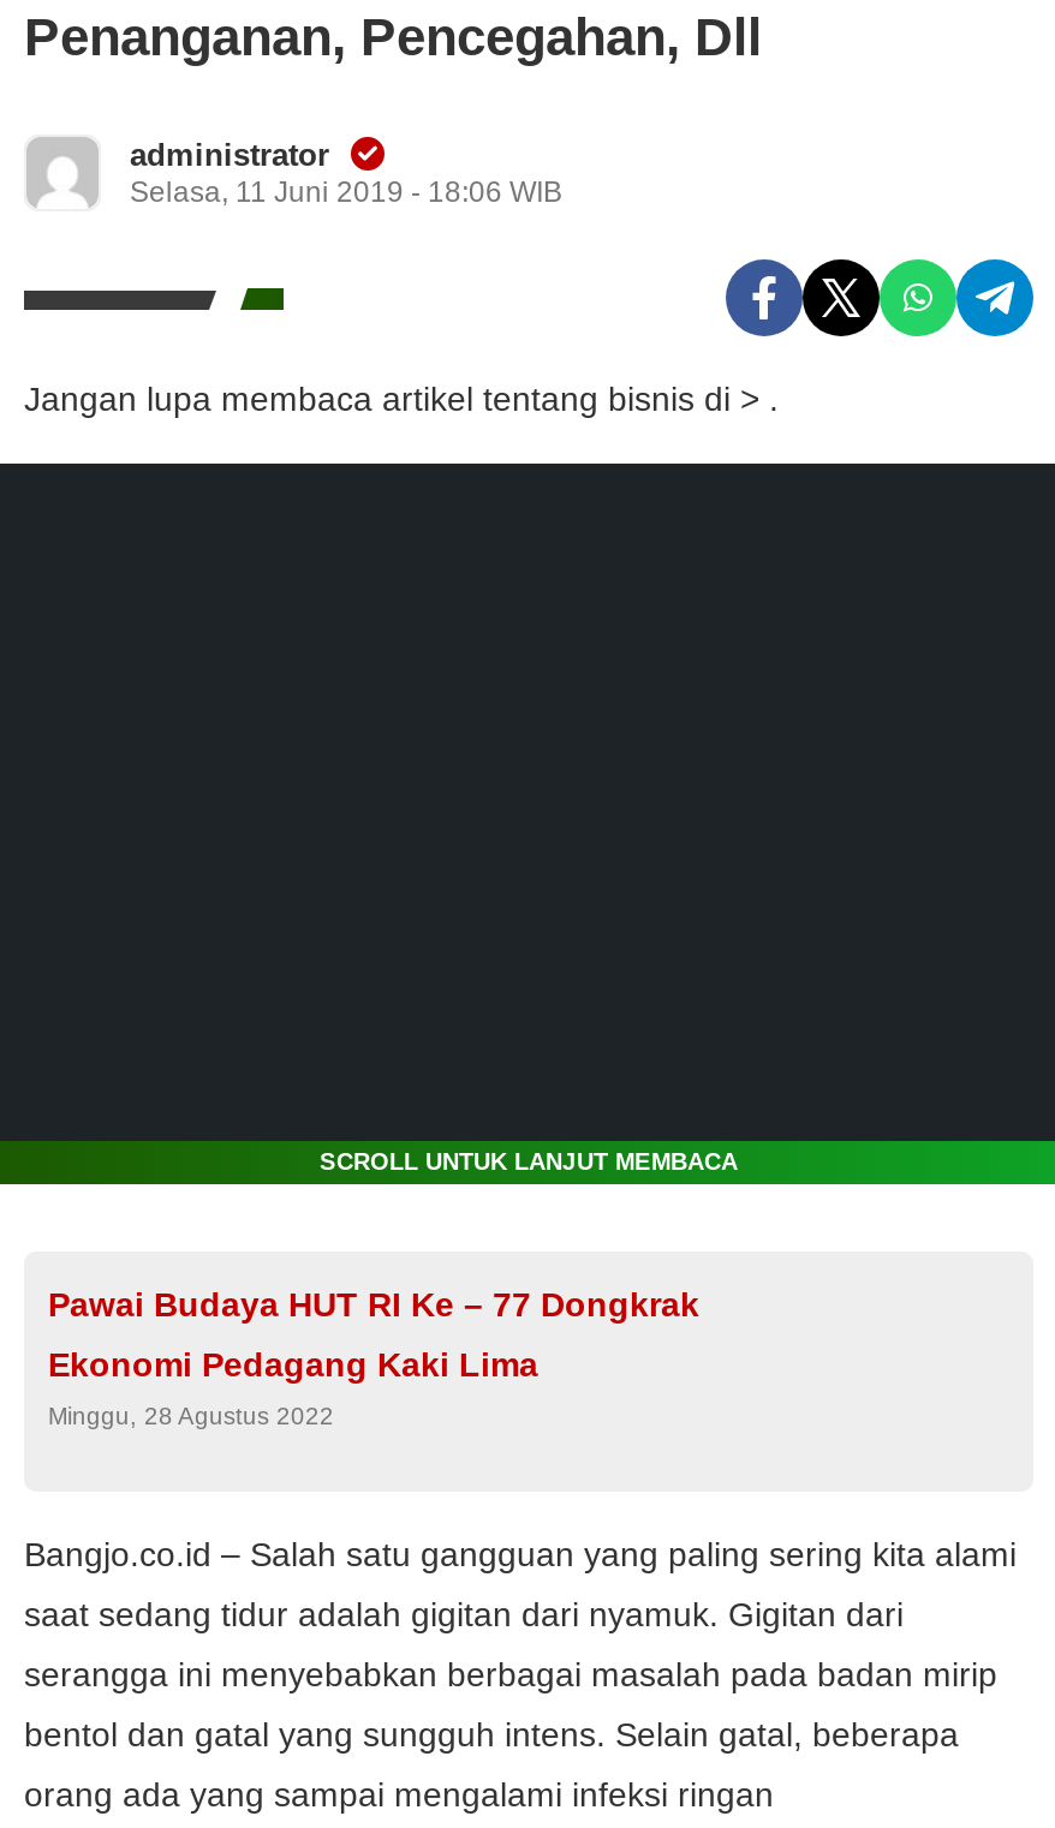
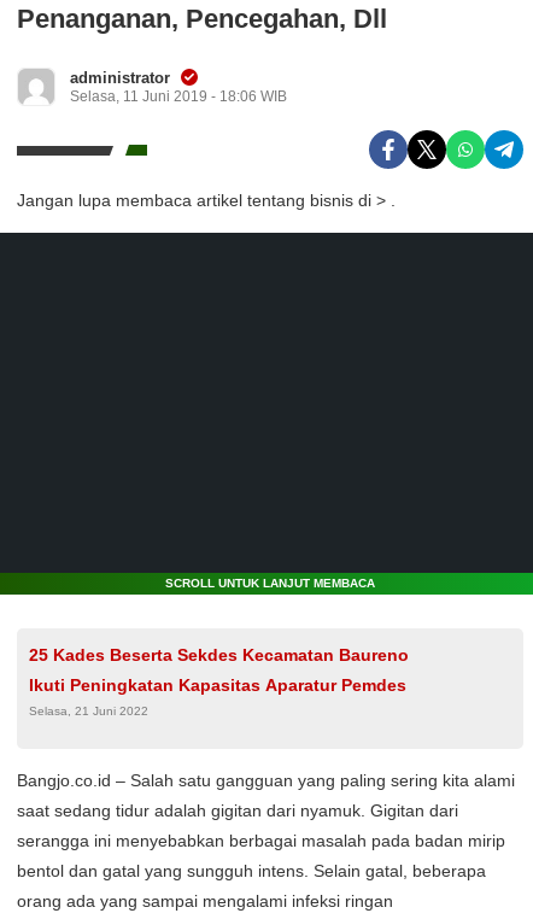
- Pawai Budaya HUT RI Ke – 77 Dongkrak
+ 25 Kades Beserta Sekdes Kecamatan Baureno

- Ekonomi Pedagang Kaki Lima
+ Ikuti Peningkatan Kapasitas Aparatur Pemdes

- Minggu, 28 Agustus 2022
+ Selasa, 21 Juni 2022
